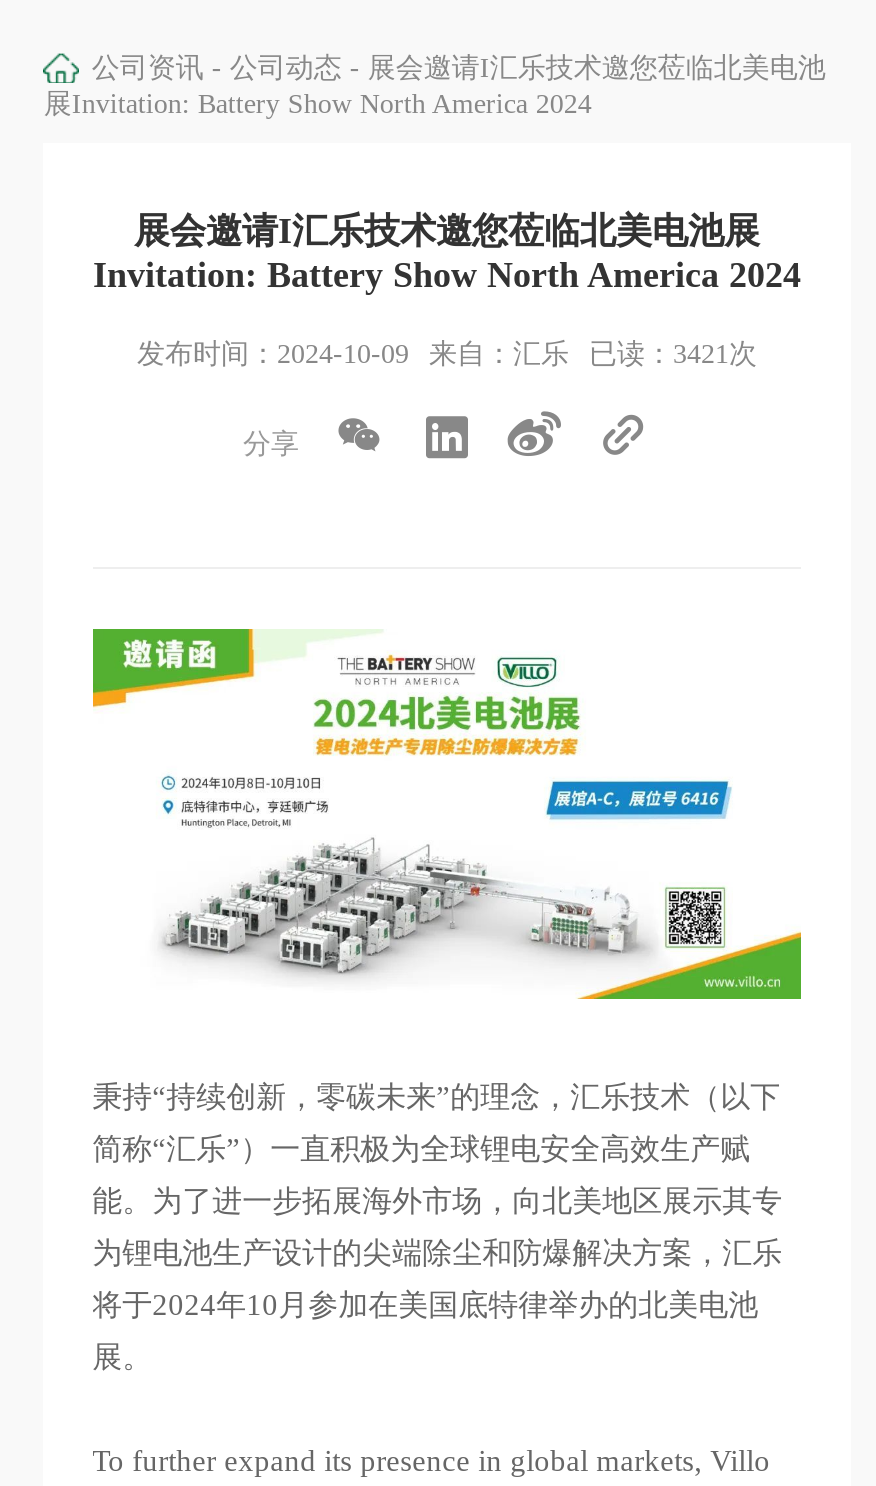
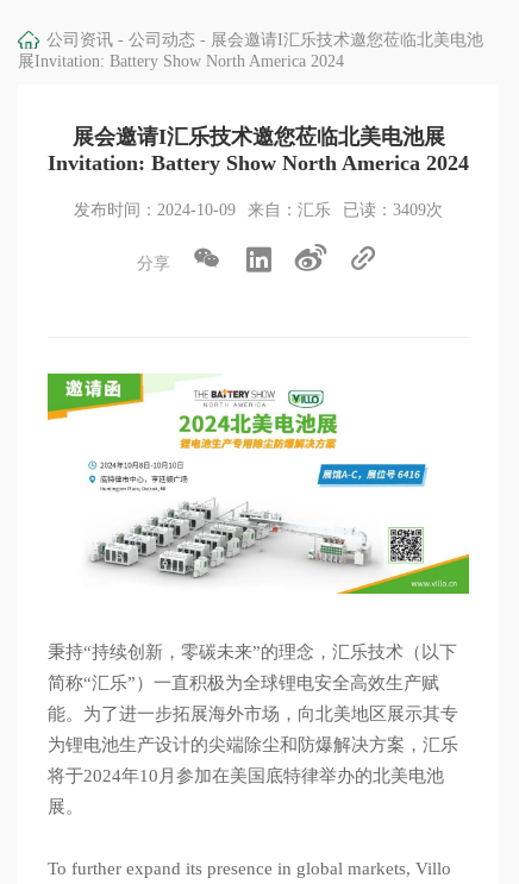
- 已读：3421次
+ 已读：3409次
